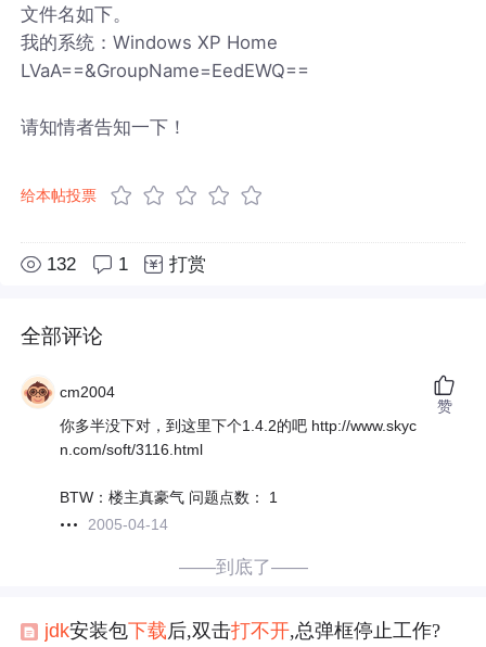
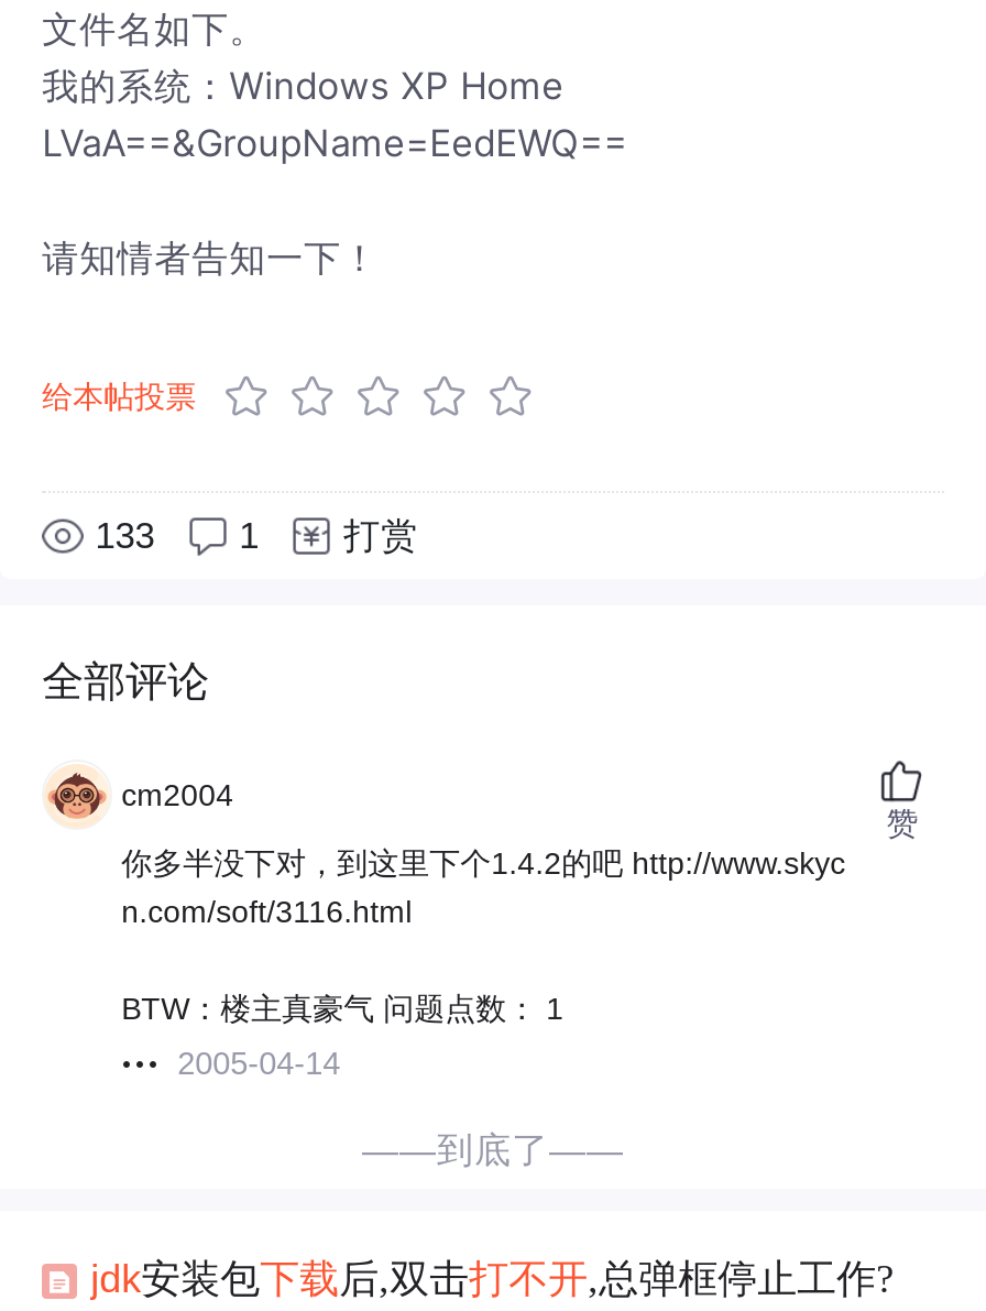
- 132
+ 133
